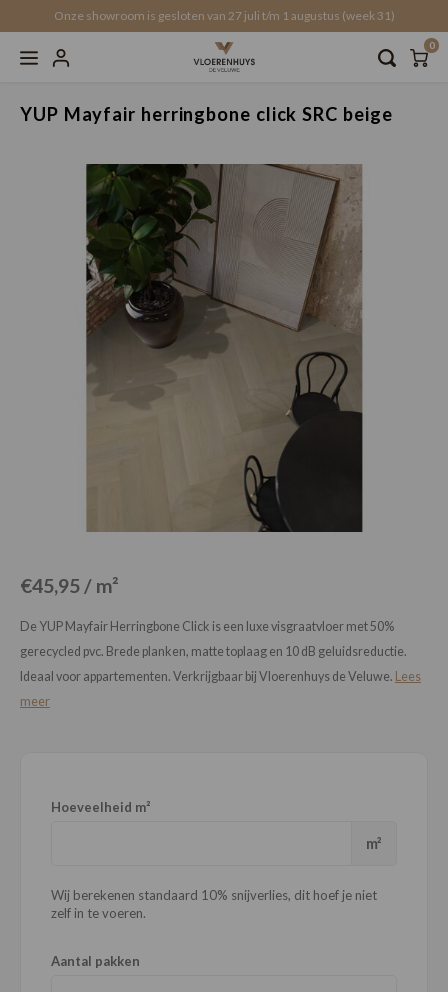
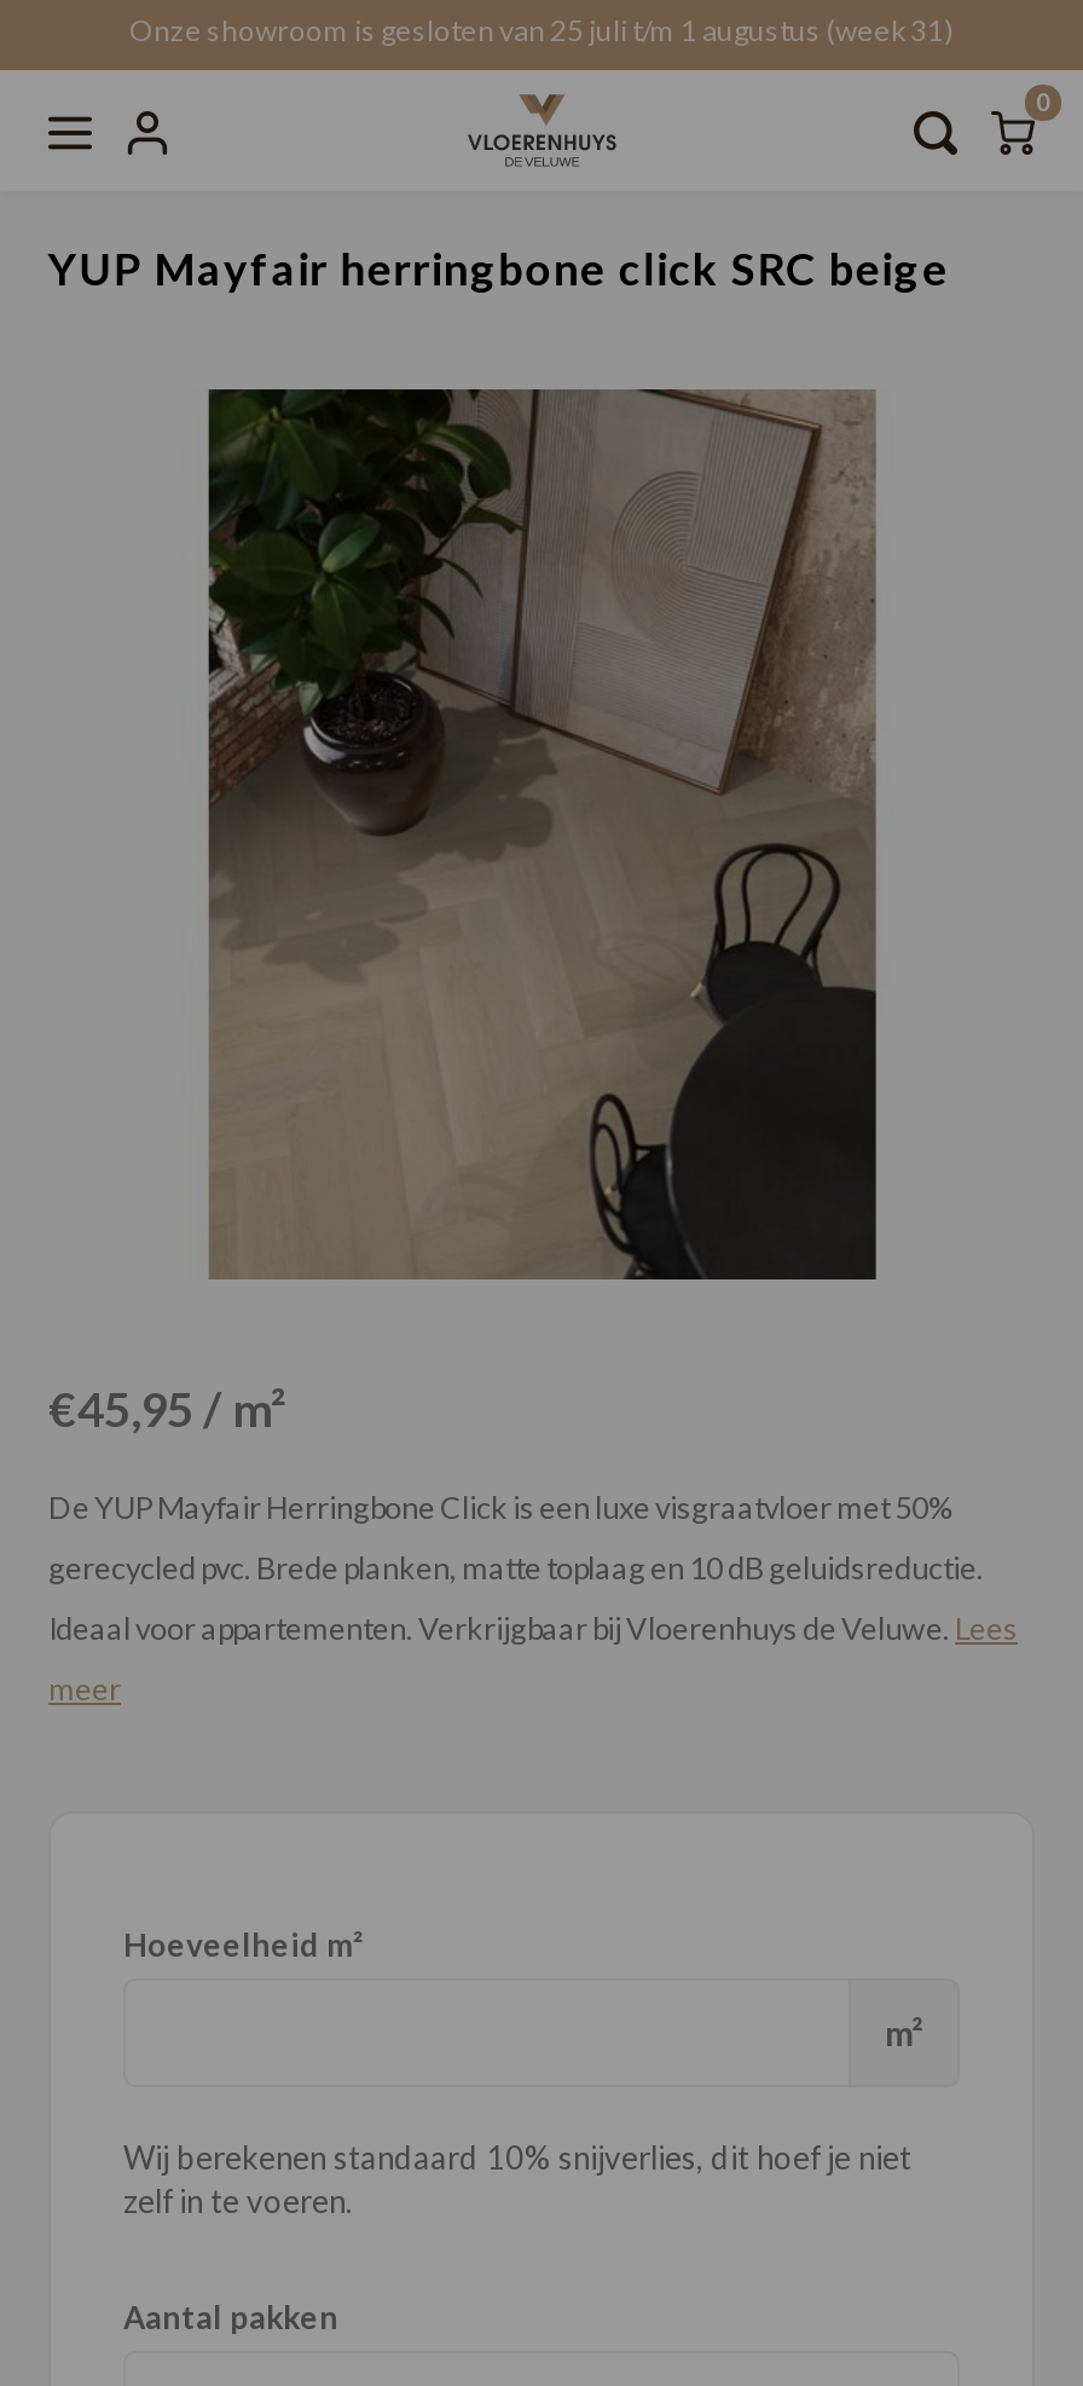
- Onze showroom is gesloten van 27 juli t/m 1 augustus (week 31)
+ Onze showroom is gesloten van 25 juli t/m 1 augustus (week 31)
